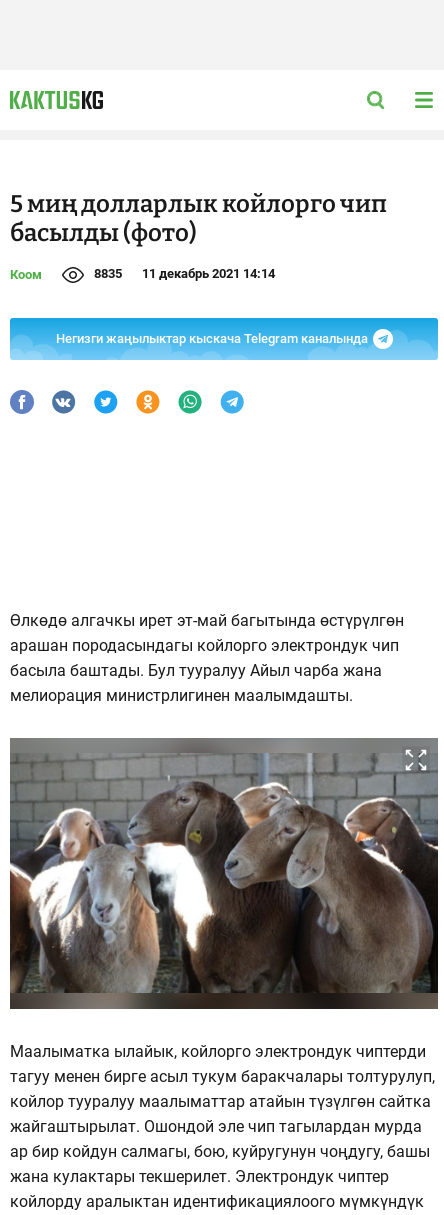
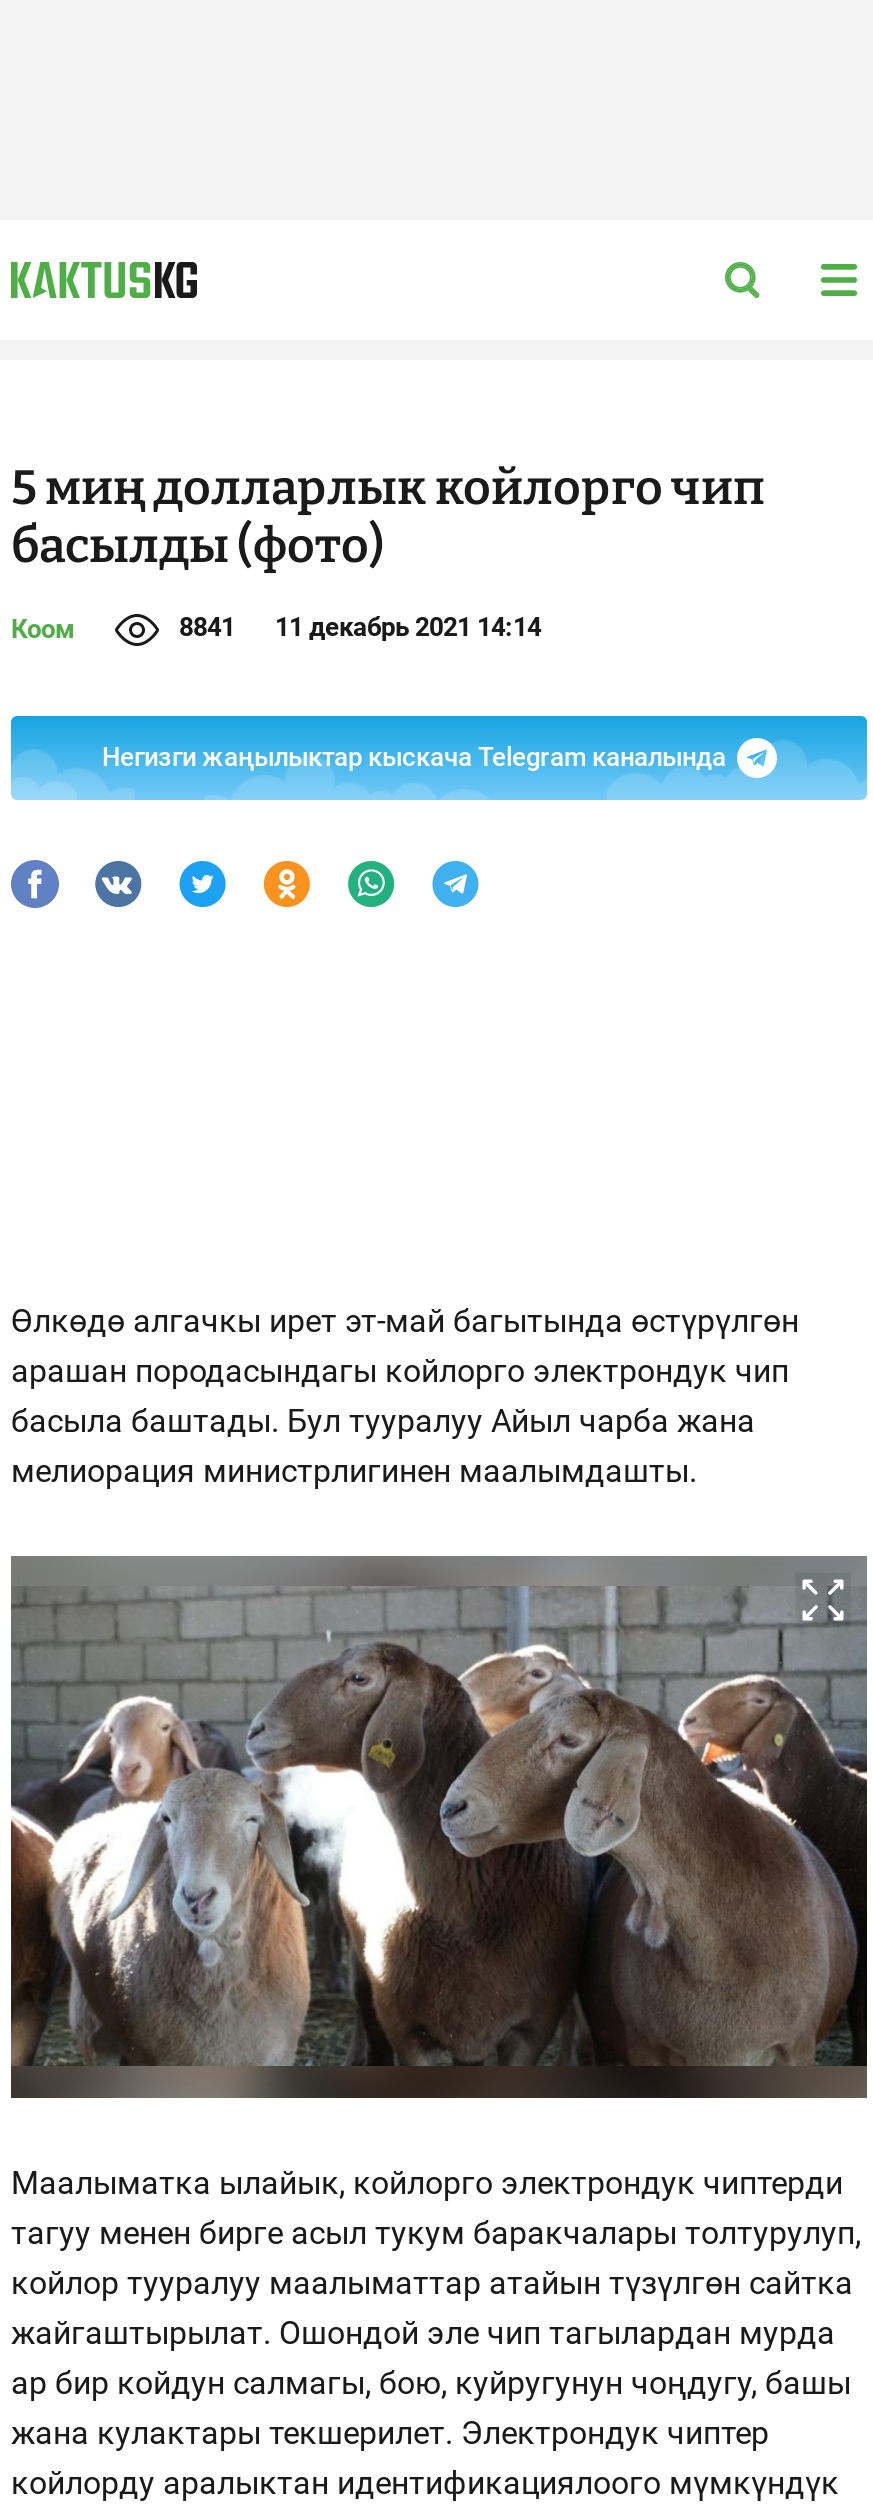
- 8835 11 декабрь 2021 14:14
+ 8841 11 декабрь 2021 14:14
